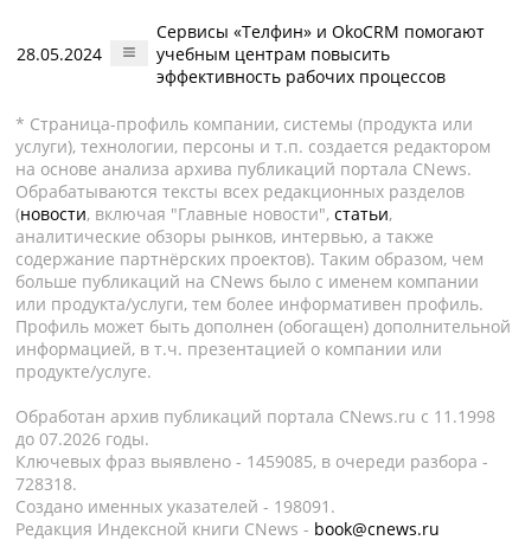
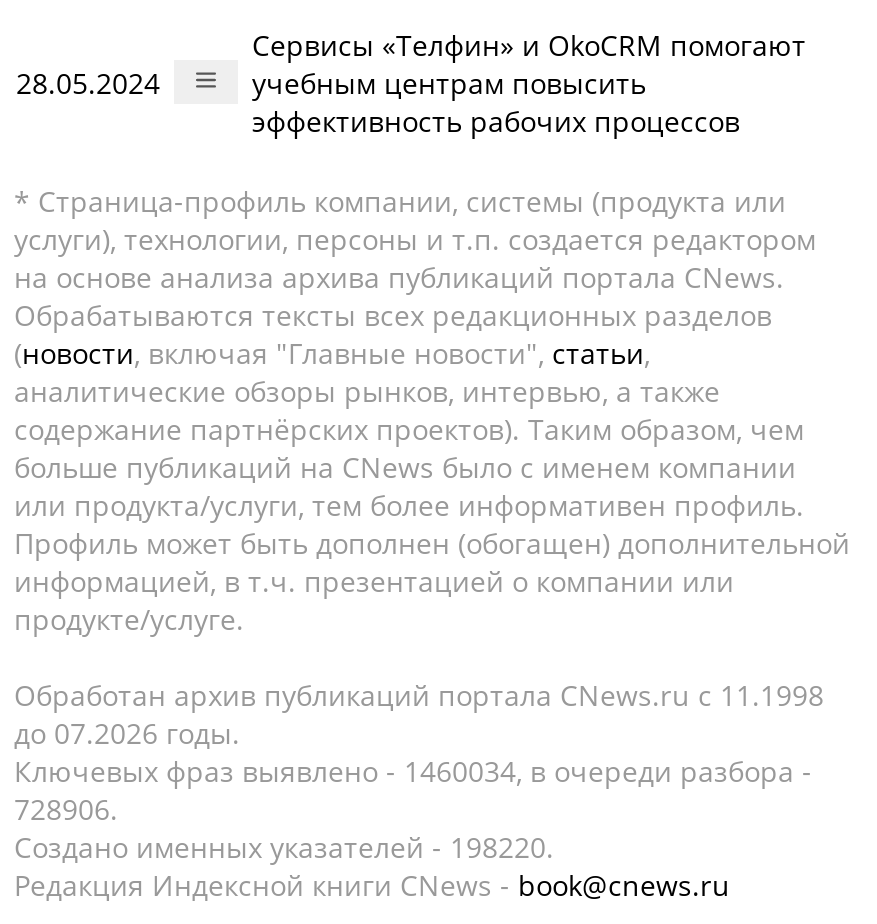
- Ключевых фраз выявлено - 1459085, в очереди разбора -
+ Ключевых фраз выявлено - 1460034, в очереди разбора -

- 728318.
+ 728906.

- Создано именных указателей - 198091.
+ Создано именных указателей - 198220.
